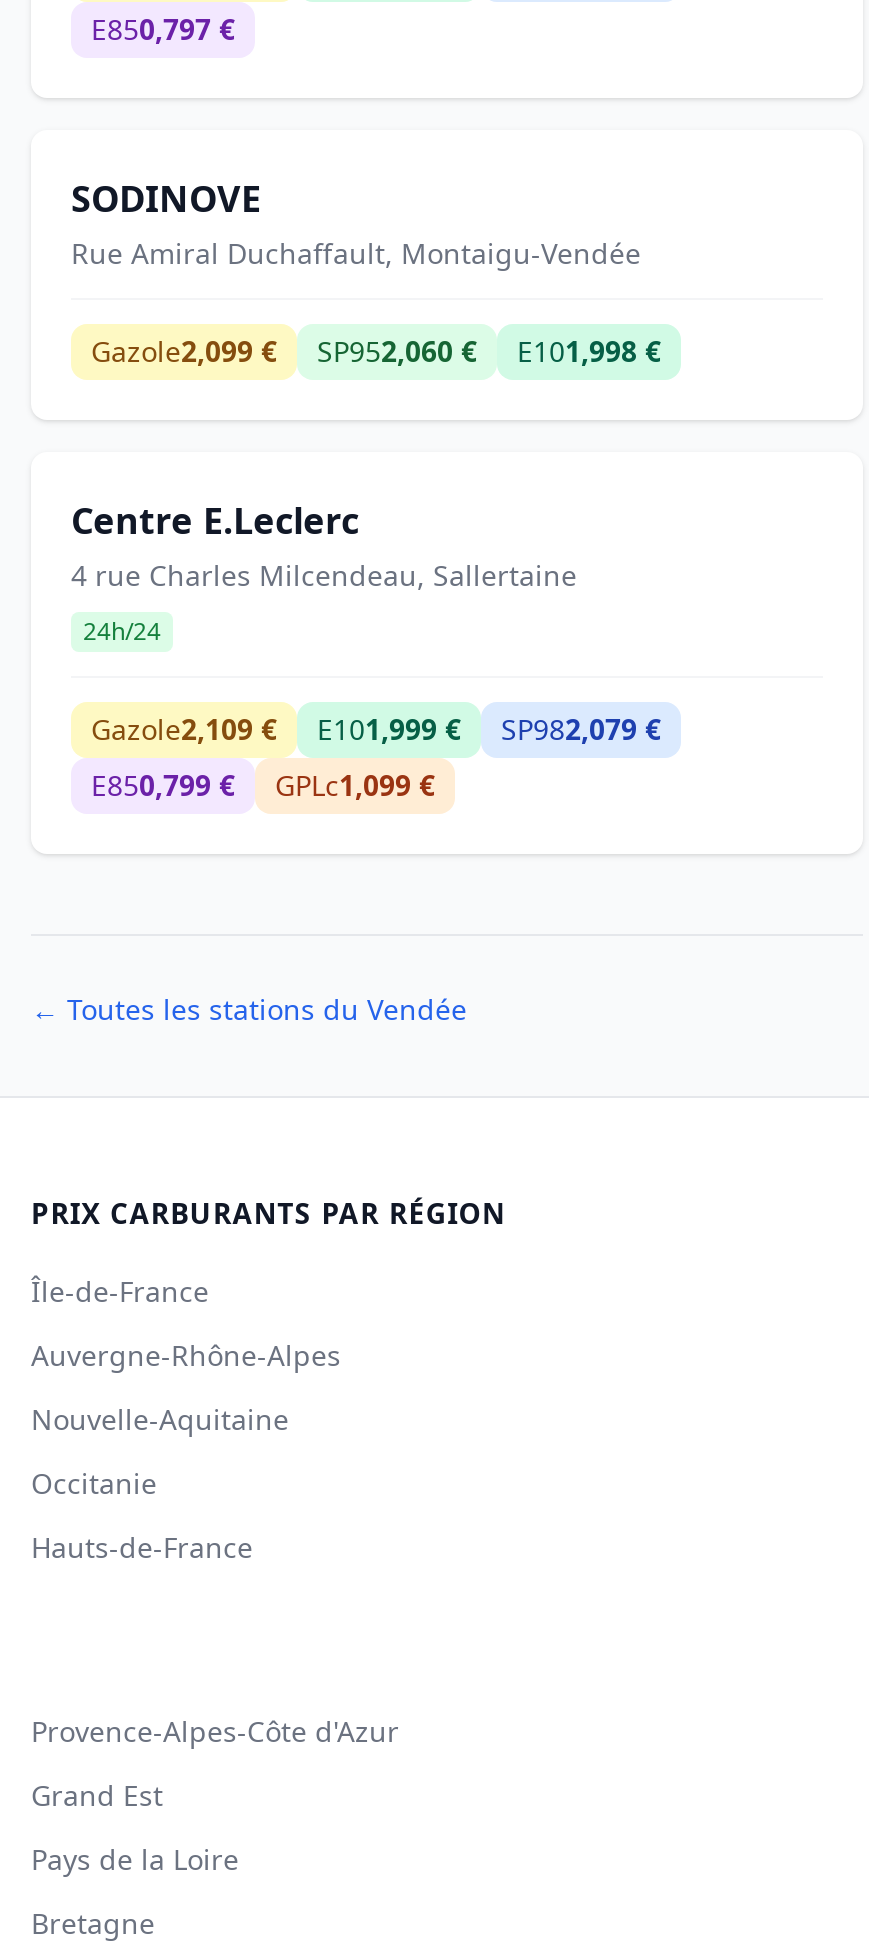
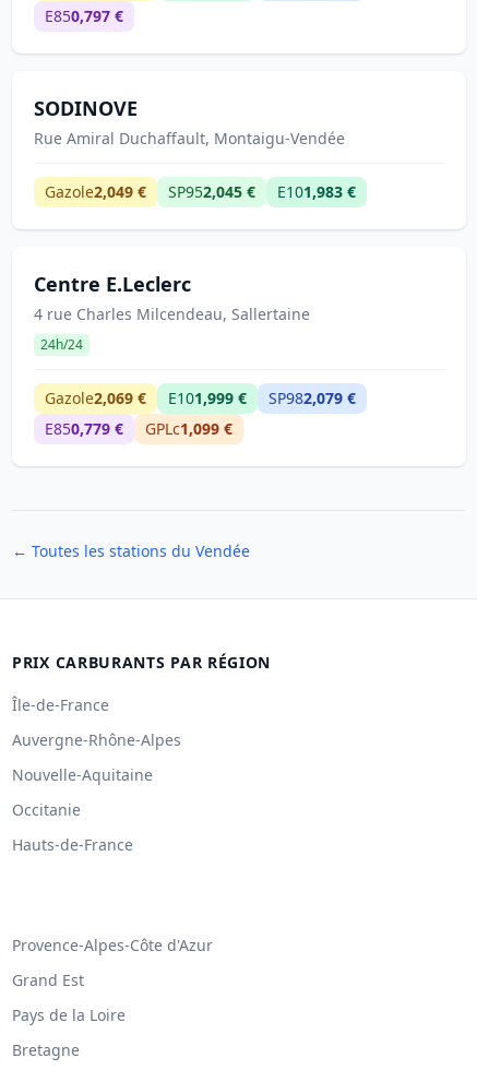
- Gazole2,099 €
+ Gazole2,049 €

- SP952,060 €
+ SP952,045 €

- E101,998 €
+ E101,983 €

- Gazole2,109 € E101,999 € SP982,079 €
+ Gazole2,069 € E101,999 € SP982,079 €

- E850,799 € GPLc1,099 €
+ E850,779 € GPLc1,099 €
